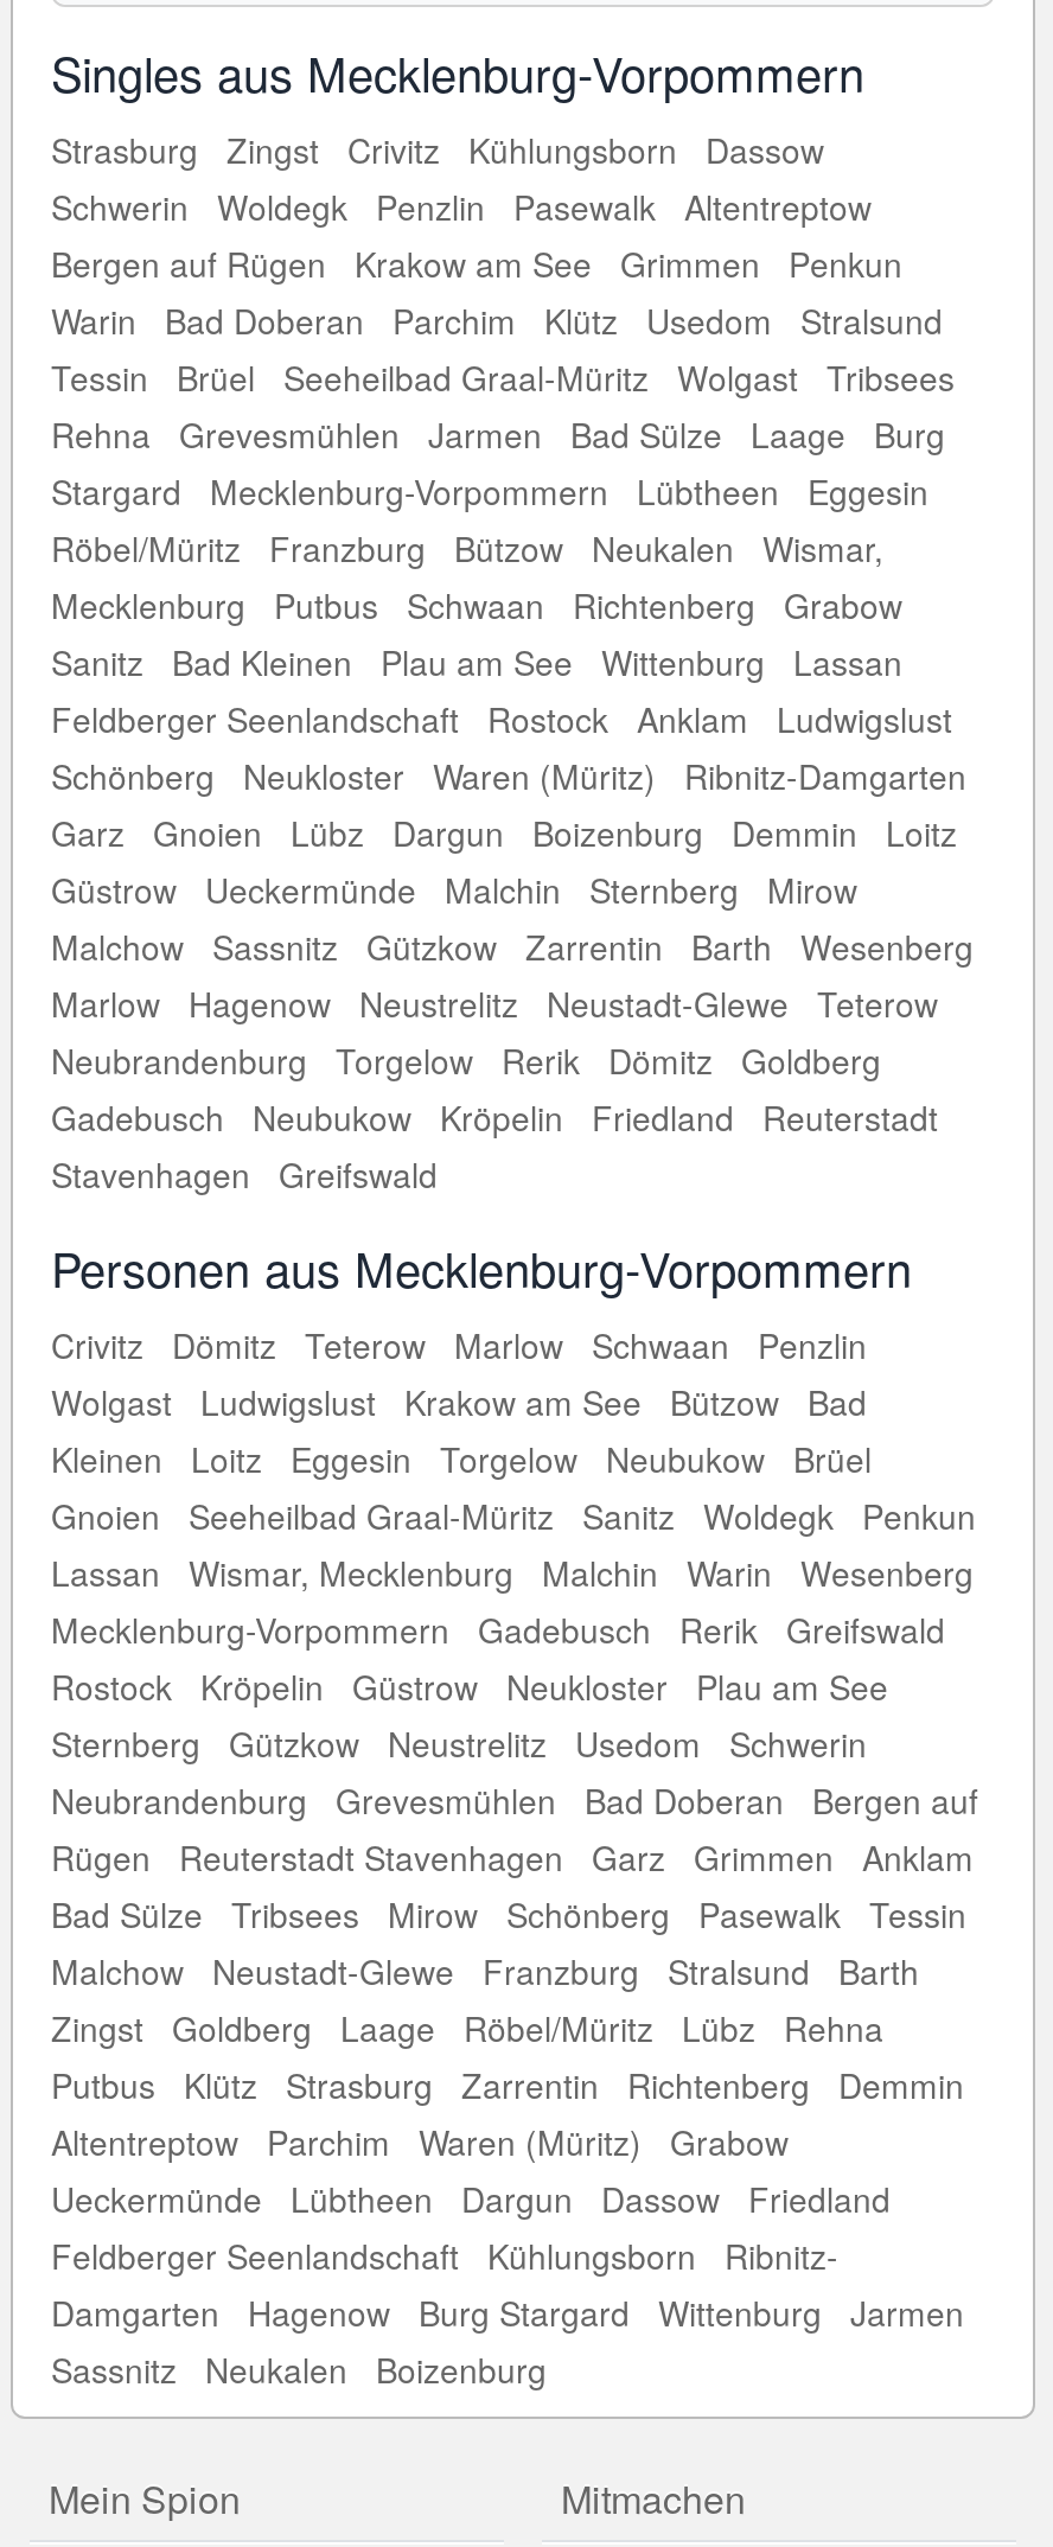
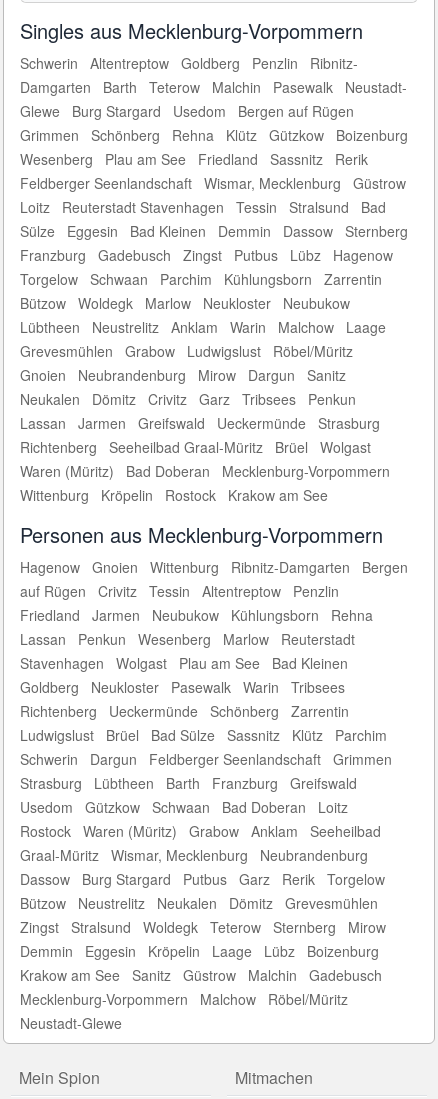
- Strasburg Zingst Crivitz Kühlungsborn Dassow
- Schwerin Woldegk Penzlin Pasewalk Altentreptow
- Bergen auf Rügen Krakow am See Grimmen Penkun
- Warin Bad Doberan Parchim Klütz Usedom Stralsund
- Tessin Brüel Seeheilbad Graal-Müritz Wolgast Tribsees
- Rehna Grevesmühlen Jarmen Bad Sülze Laage Burg
- Stargard Mecklenburg-Vorpommern Lübtheen Eggesin
- Röbel/Müritz Franzburg Bützow Neukalen Wismar,
- Mecklenburg Putbus Schwaan Richtenberg Grabow
- Sanitz Bad Kleinen Plau am See Wittenburg Lassan
- Feldberger Seenlandschaft Rostock Anklam Ludwigslust
- Schönberg Neukloster Waren (Müritz) Ribnitz-Damgarten
- Garz Gnoien Lübz Dargun Boizenburg Demmin Loitz
- Güstrow Ueckermünde Malchin Sternberg Mirow
- Malchow Sassnitz Gützkow Zarrentin Barth Wesenberg
- Marlow Hagenow Neustrelitz Neustadt-Glewe Teterow
- Neubrandenburg Torgelow Rerik Dömitz Goldberg
- Gadebusch Neubukow Kröpelin Friedland Reuterstadt
- Stavenhagen Greifswald
+ Schwerin Altentreptow Goldberg Penzlin Ribnitz-
+ Damgarten Barth Teterow Malchin Pasewalk Neustadt-
+ Glewe Burg Stargard Usedom Bergen auf Rügen
+ Grimmen Schönberg Rehna Klütz Gützkow Boizenburg
+ Wesenberg Plau am See Friedland Sassnitz Rerik
+ Feldberger Seenlandschaft Wismar, Mecklenburg Güstrow
+ Loitz Reuterstadt Stavenhagen Tessin Stralsund Bad
+ Sülze Eggesin Bad Kleinen Demmin Dassow Sternberg
+ Franzburg Gadebusch Zingst Putbus Lübz Hagenow
+ Torgelow Schwaan Parchim Kühlungsborn Zarrentin
+ Bützow Woldegk Marlow Neukloster Neubukow
+ Lübtheen Neustrelitz Anklam Warin Malchow Laage
+ Grevesmühlen Grabow Ludwigslust Röbel/Müritz
+ Gnoien Neubrandenburg Mirow Dargun Sanitz
+ Neukalen Dömitz Crivitz Garz Tribsees Penkun
+ Lassan Jarmen Greifswald Ueckermünde Strasburg
+ Richtenberg Seeheilbad Graal-Müritz Brüel Wolgast
+ Waren (Müritz) Bad Doberan Mecklenburg-Vorpommern
+ Wittenburg Kröpelin Rostock Krakow am See

- Crivitz Dömitz Teterow Marlow Schwaan Penzlin
- Wolgast Ludwigslust Krakow am See Bützow Bad
- Kleinen Loitz Eggesin Torgelow Neubukow Brüel
- Gnoien Seeheilbad Graal-Müritz Sanitz Woldegk Penkun
- Lassan Wismar, Mecklenburg Malchin Warin Wesenberg
- Mecklenburg-Vorpommern Gadebusch Rerik Greifswald
- Rostock Kröpelin Güstrow Neukloster Plau am See
- Sternberg Gützkow Neustrelitz Usedom Schwerin
- Neubrandenburg Grevesmühlen Bad Doberan Bergen auf
- Rügen Reuterstadt Stavenhagen Garz Grimmen Anklam
- Bad Sülze Tribsees Mirow Schönberg Pasewalk Tessin
- Malchow Neustadt-Glewe Franzburg Stralsund Barth
- Zingst Goldberg Laage Röbel/Müritz Lübz Rehna
- Putbus Klütz Strasburg Zarrentin Richtenberg Demmin
- Altentreptow Parchim Waren (Müritz) Grabow
- Ueckermünde Lübtheen Dargun Dassow Friedland
- Feldberger Seenlandschaft Kühlungsborn Ribnitz-
- Damgarten Hagenow Burg Stargard Wittenburg Jarmen
- Sassnitz Neukalen Boizenburg
+ Hagenow Gnoien Wittenburg Ribnitz-Damgarten Bergen
+ auf Rügen Crivitz Tessin Altentreptow Penzlin
+ Friedland Jarmen Neubukow Kühlungsborn Rehna
+ Lassan Penkun Wesenberg Marlow Reuterstadt
+ Stavenhagen Wolgast Plau am See Bad Kleinen
+ Goldberg Neukloster Pasewalk Warin Tribsees
+ Richtenberg Ueckermünde Schönberg Zarrentin
+ Ludwigslust Brüel Bad Sülze Sassnitz Klütz Parchim
+ Schwerin Dargun Feldberger Seenlandschaft Grimmen
+ Strasburg Lübtheen Barth Franzburg Greifswald
+ Usedom Gützkow Schwaan Bad Doberan Loitz
+ Rostock Waren (Müritz) Grabow Anklam Seeheilbad
+ Graal-Müritz Wismar, Mecklenburg Neubrandenburg
+ Dassow Burg Stargard Putbus Garz Rerik Torgelow
+ Bützow Neustrelitz Neukalen Dömitz Grevesmühlen
+ Zingst Stralsund Woldegk Teterow Sternberg Mirow
+ Demmin Eggesin Kröpelin Laage Lübz Boizenburg
+ Krakow am See Sanitz Güstrow Malchin Gadebusch
+ Mecklenburg-Vorpommern Malchow Röbel/Müritz
+ Neustadt-Glewe
